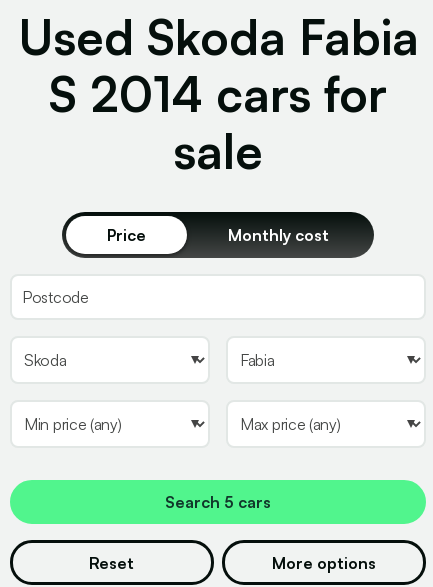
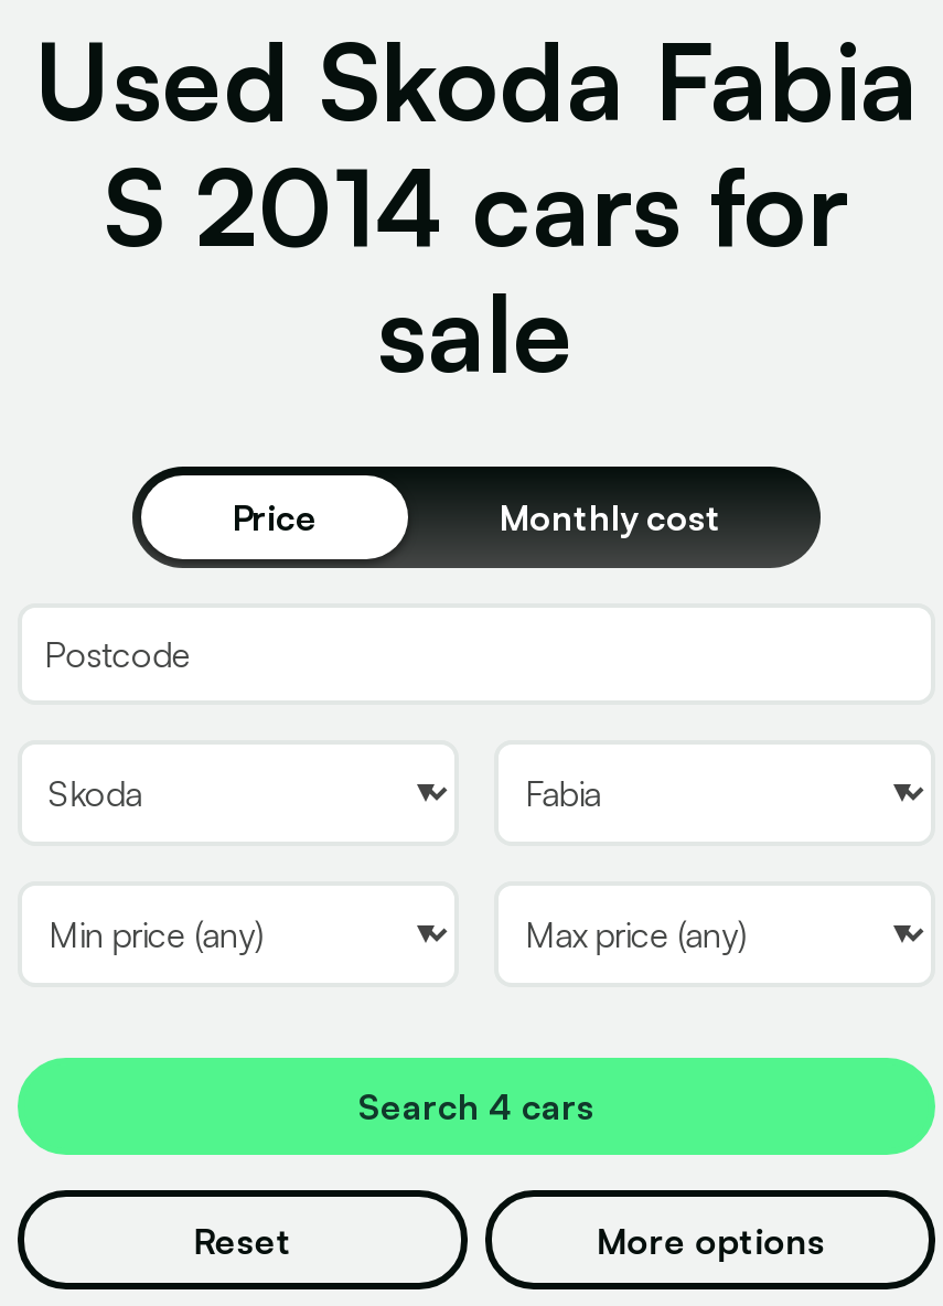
- Search 5 cars
+ Search 4 cars
